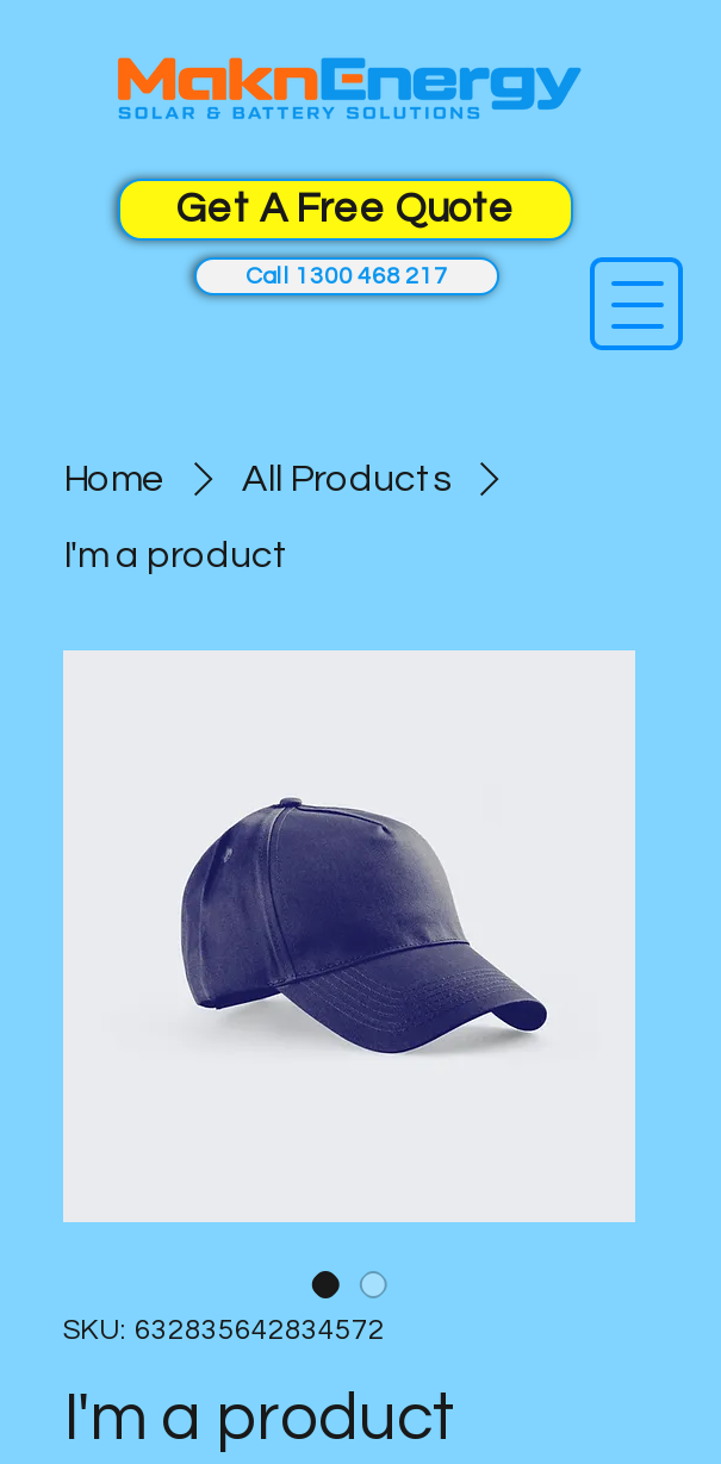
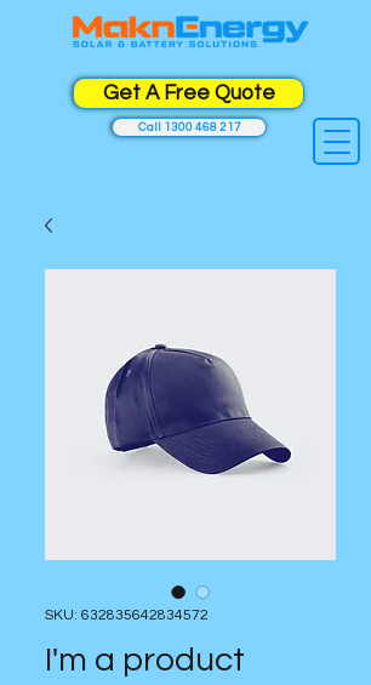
- Home
- All Products
- I'm a product
